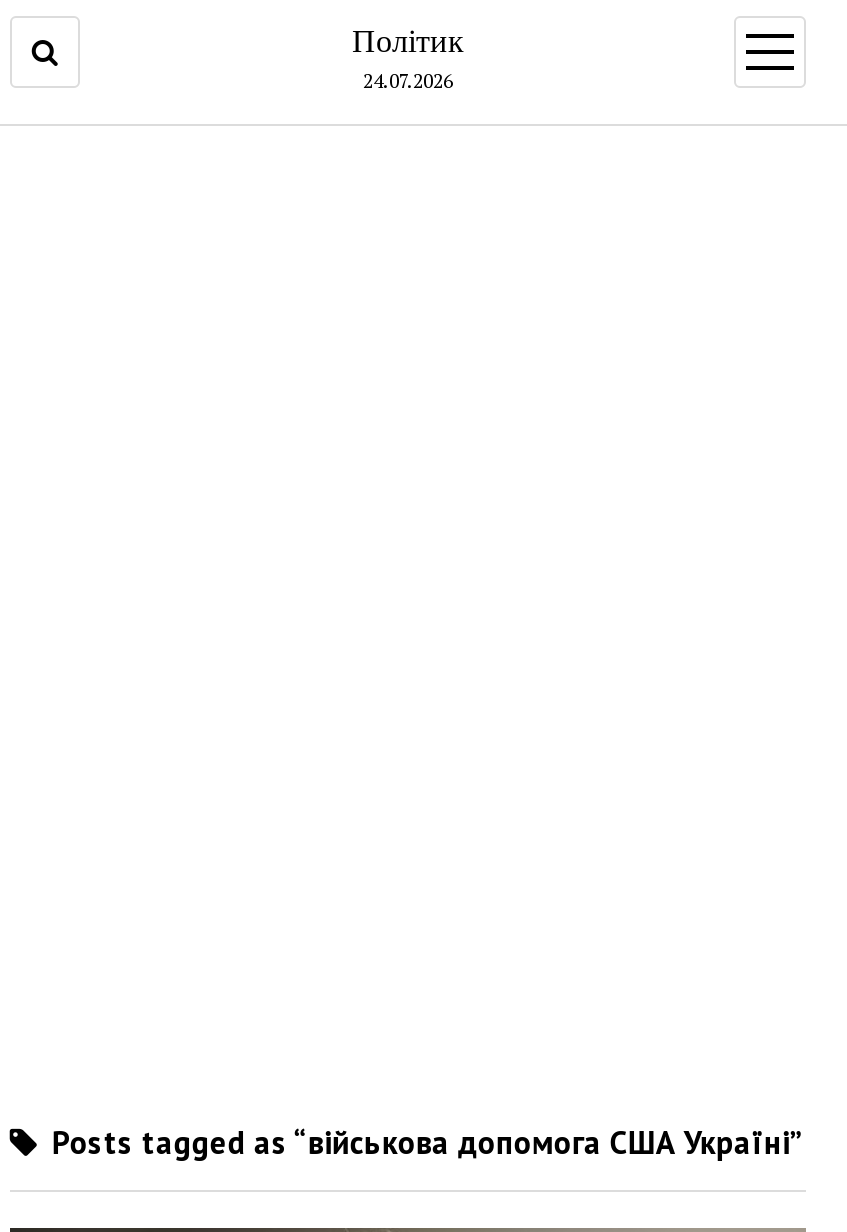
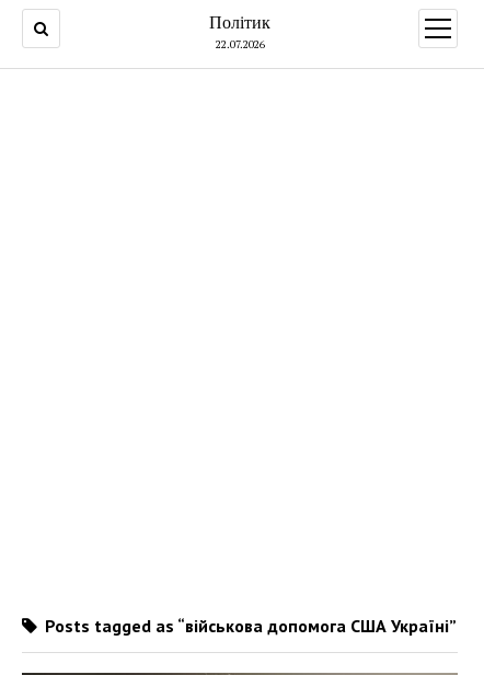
- 24.07.2026
+ 22.07.2026
